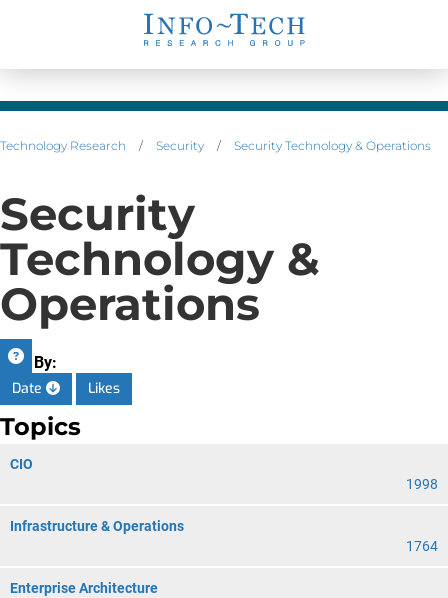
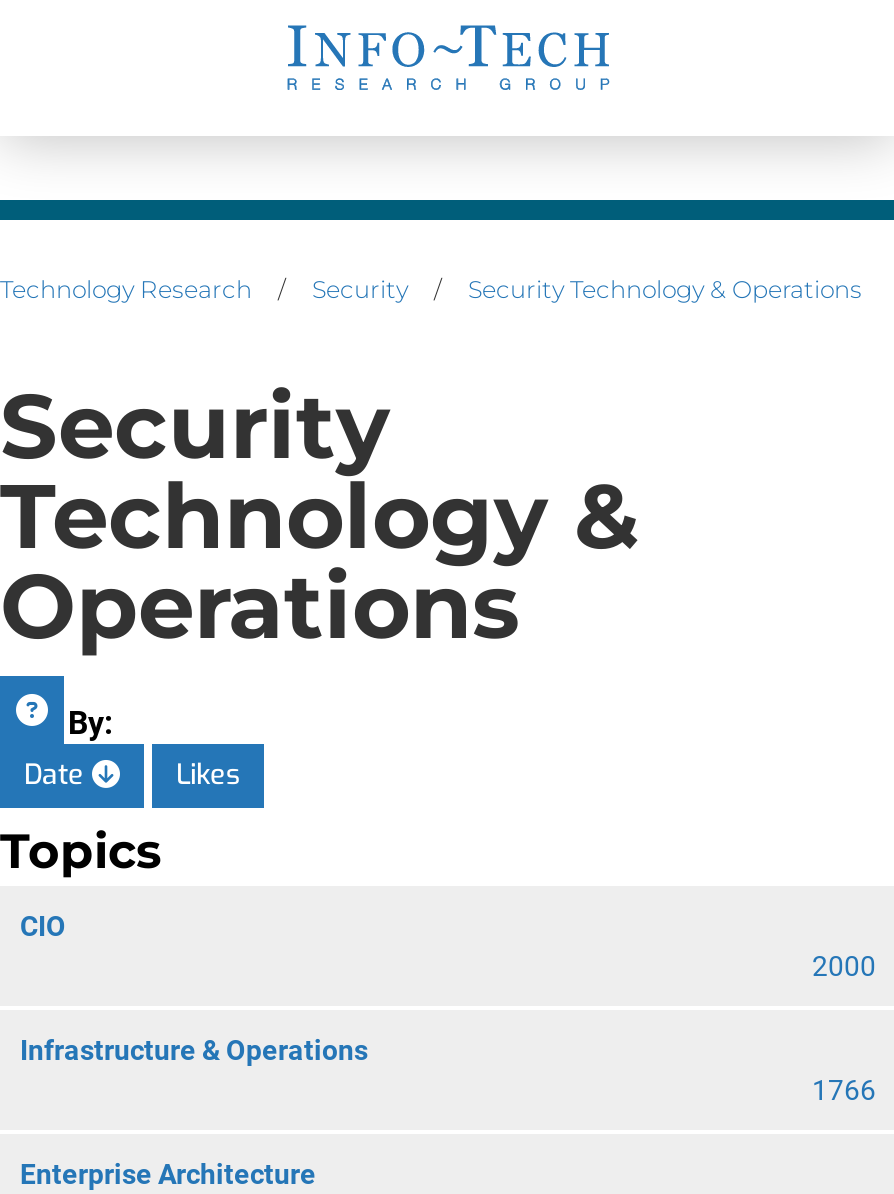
- 1998
+ 2000

- 1764
+ 1766
